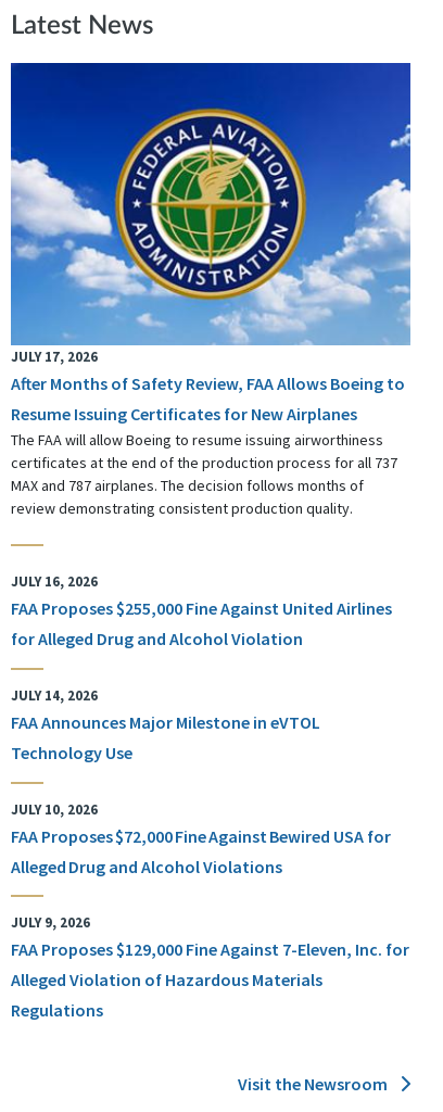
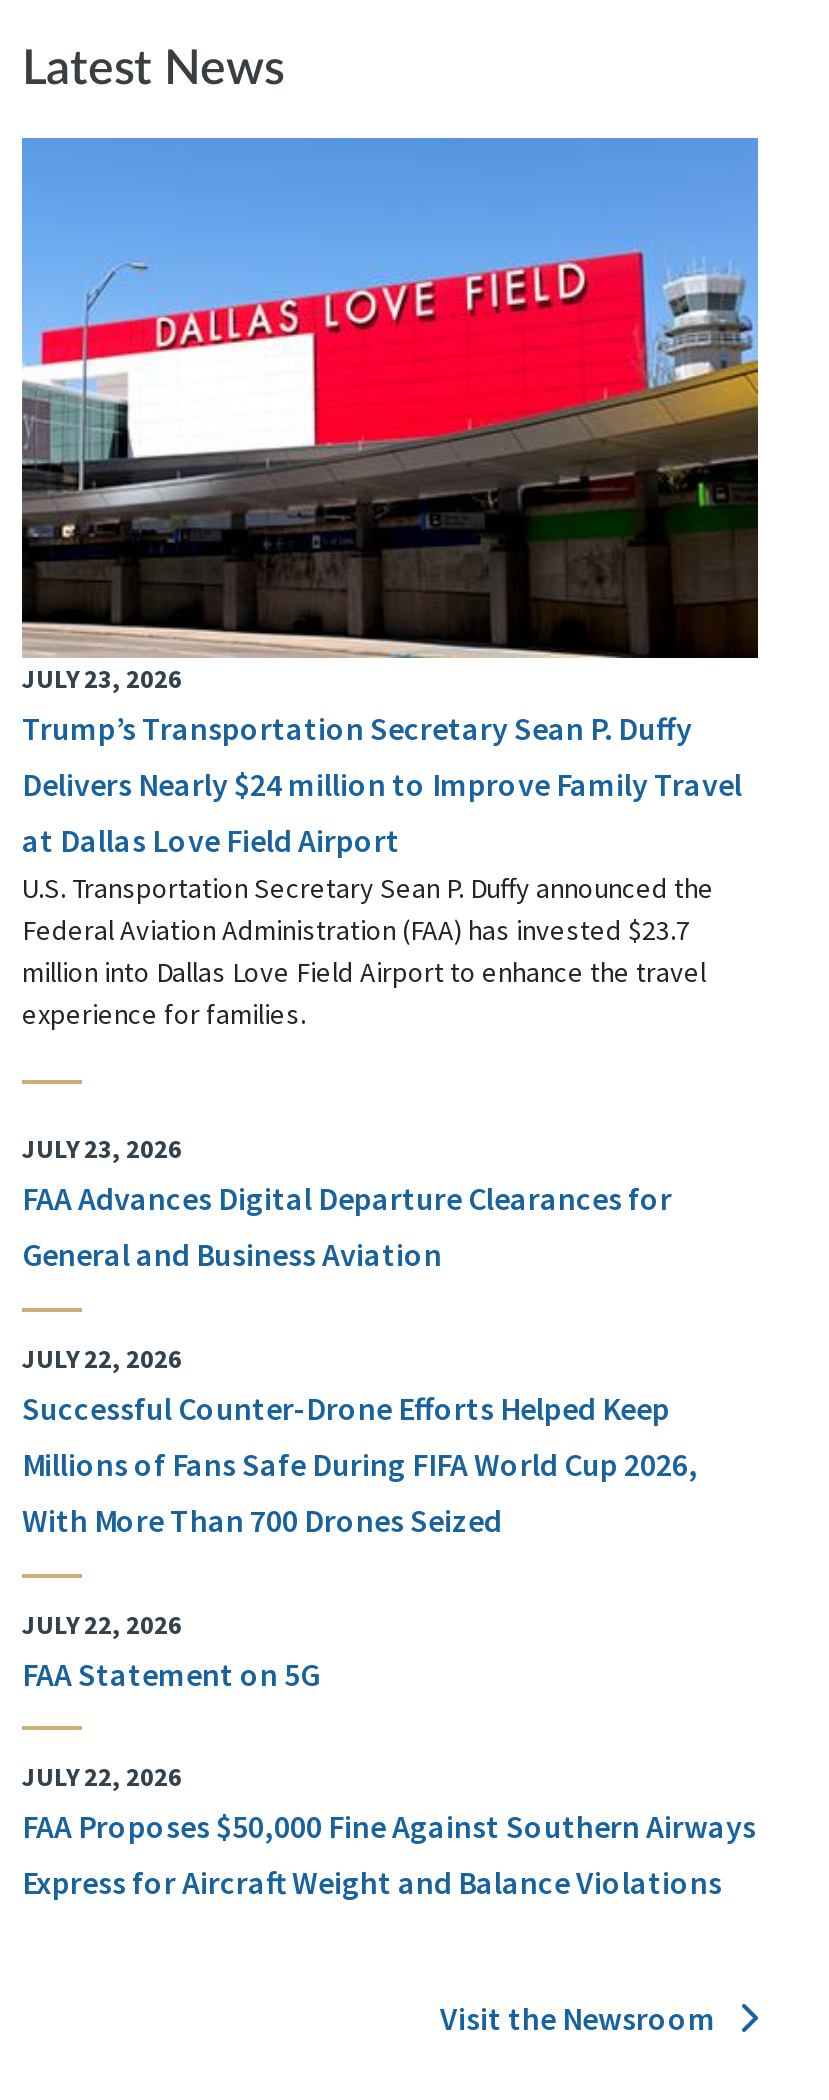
- [image]
- JULY 17, 2026
- After Months of Safety Review, FAA Allows Boeing to
- Resume Issuing Certificates for New Airplanes
- The FAA will allow Boeing to resume issuing airworthiness
- certificates at the end of the production process for all 737
- MAX and 787 airplanes. The decision follows months of
- review demonstrating consistent production quality.
+ [image]
+ JULY 23, 2026
+ Trump’s Transportation Secretary Sean P. Duffy
+ Delivers Nearly $24 million to Improve Family Travel
+ at Dallas Love Field Airport
+ U.S. Transportation Secretary Sean P. Duffy announced the
+ Federal Aviation Administration (FAA) has invested $23.7
+ million into Dallas Love Field Airport to enhance the travel
+ experience for families.

- JULY 16, 2026
- FAA Proposes $255,000 Fine Against United Airlines
- for Alleged Drug and Alcohol Violation
+ JULY 23, 2026
+ FAA Advances Digital Departure Clearances for
+ General and Business Aviation

- JULY 14, 2026
- FAA Announces Major Milestone in eVTOL
- Technology Use
+ JULY 22, 2026
+ Successful Counter-Drone Efforts Helped Keep
+ Millions of Fans Safe During FIFA World Cup 2026,
+ With More Than 700 Drones Seized

- JULY 10, 2026
- FAA Proposes $72,000 Fine Against Bewired USA for
- Alleged Drug and Alcohol Violations
+ JULY 22, 2026
+ FAA Statement on 5G

- JULY 9, 2026
- FAA Proposes $129,000 Fine Against 7-Eleven, Inc. for
- Alleged Violation of Hazardous Materials
- Regulations
+ JULY 22, 2026
+ FAA Proposes $50,000 Fine Against Southern Airways
+ Express for Aircraft Weight and Balance Violations
